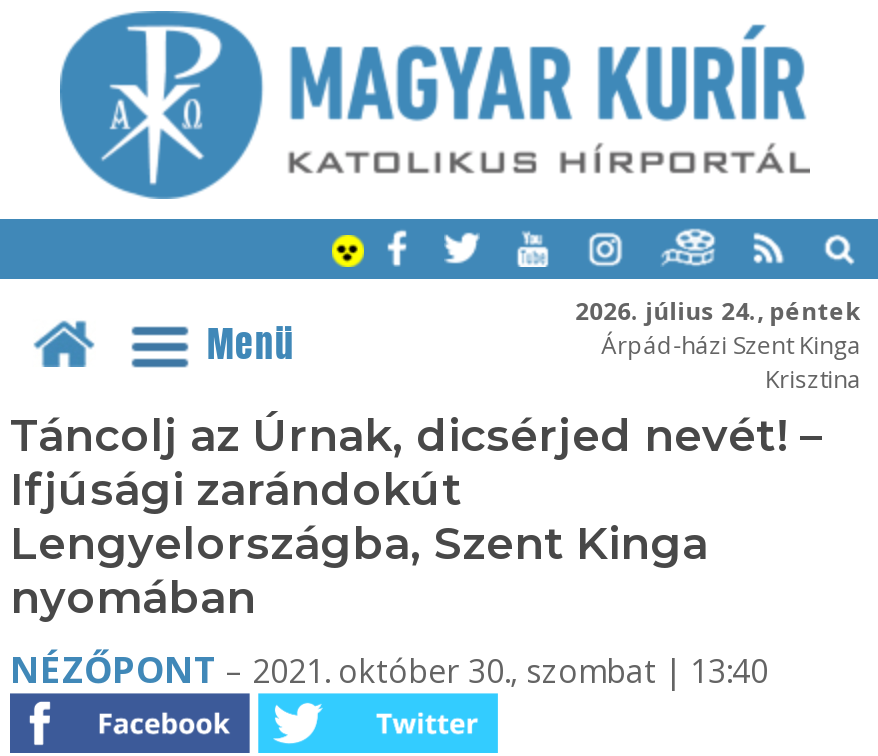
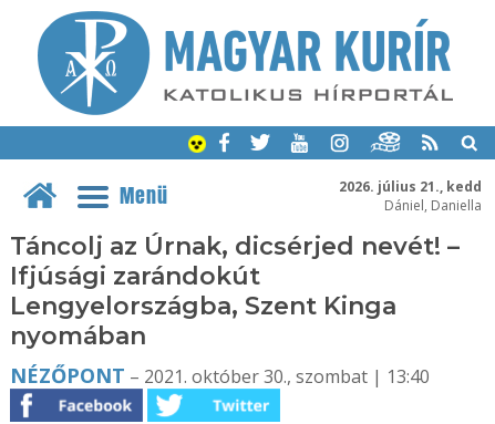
- 2026. július 24., péntek
- Árpád-házi Szent Kinga
- Krisztina
+ 2026. július 21., kedd
+ Dániel, Daniella
